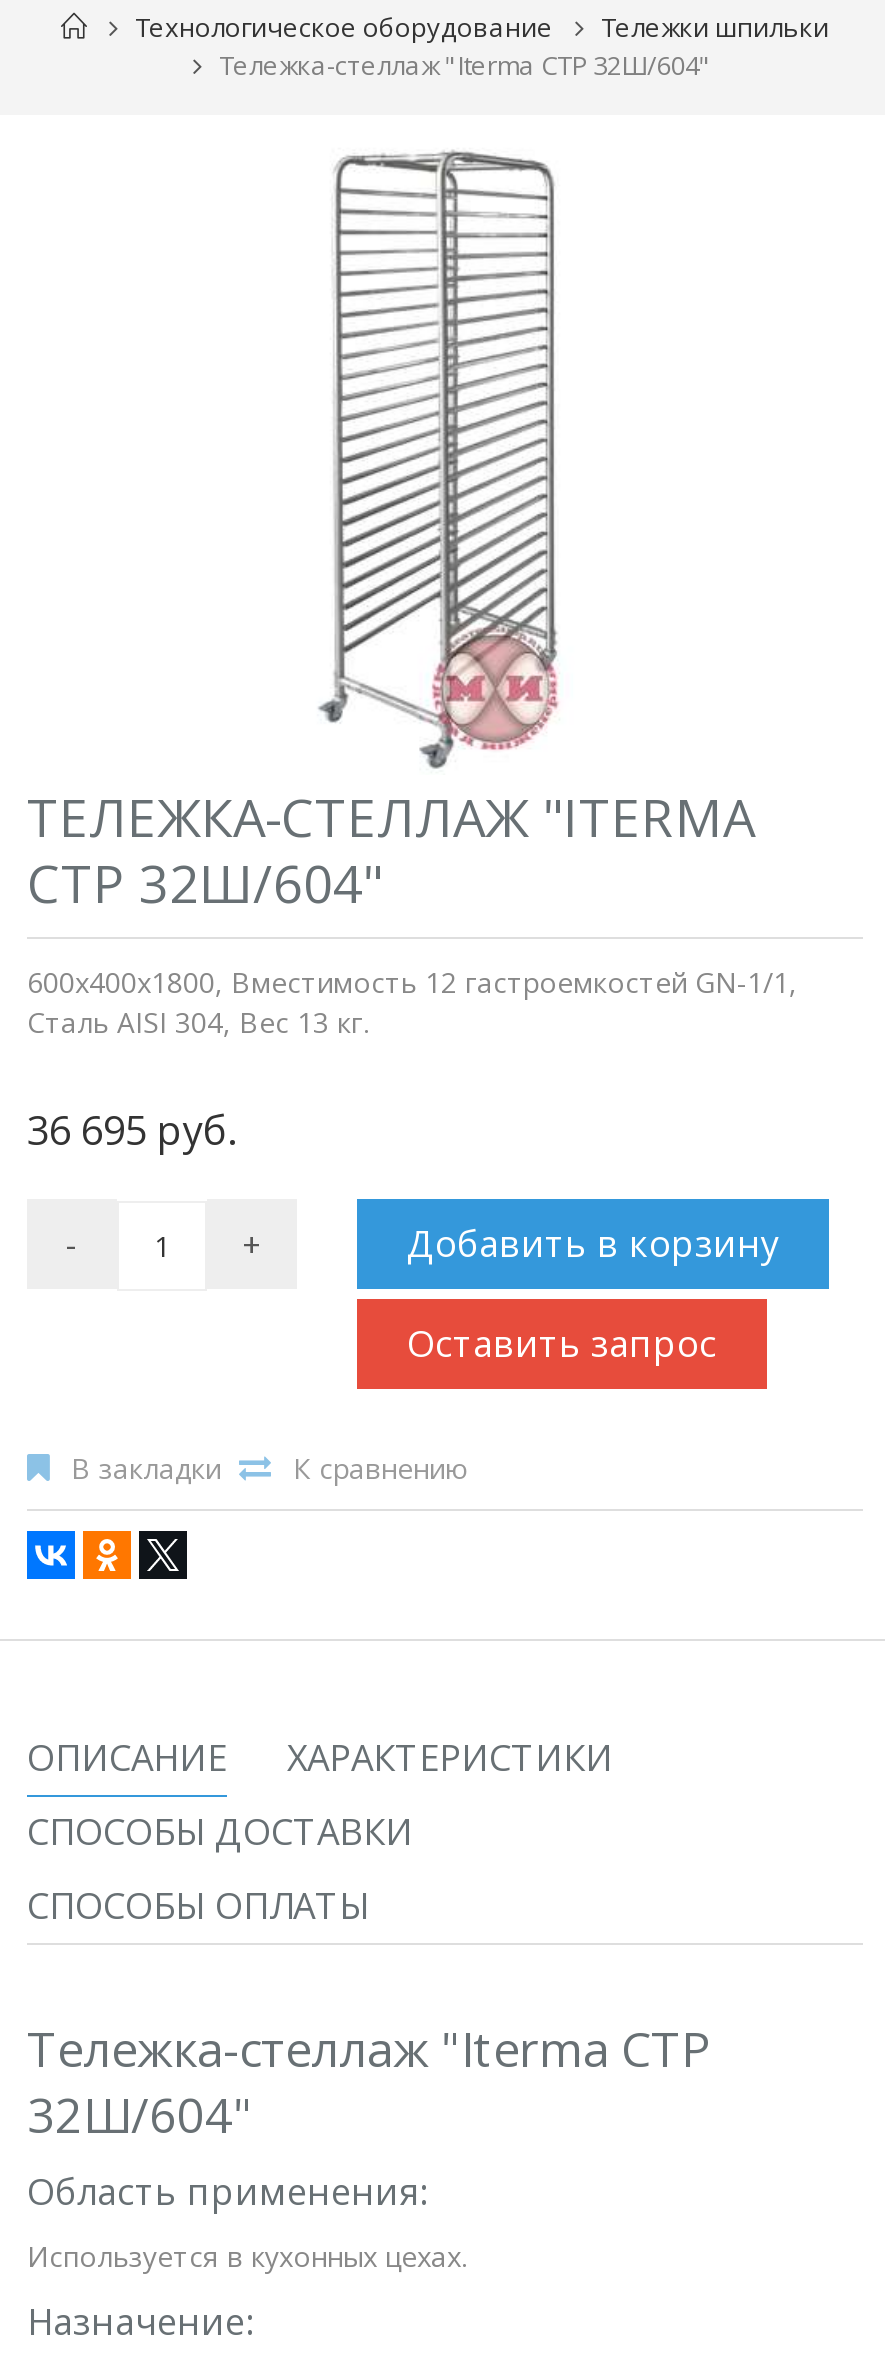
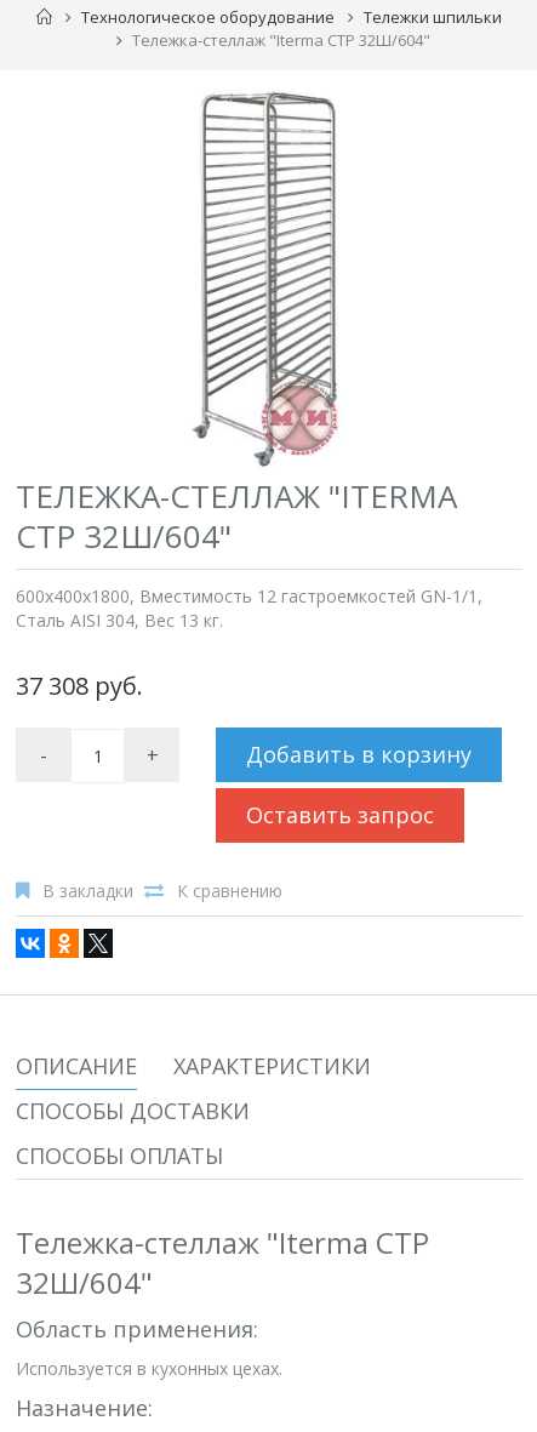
- 36 695 руб.
+ 37 308 руб.
